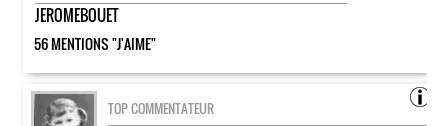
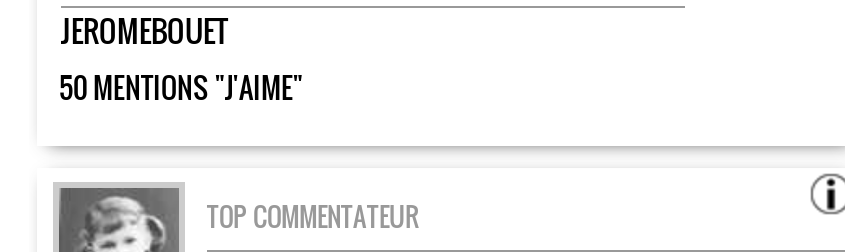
- 56 MENTIONS "J'AIME"
+ 50 MENTIONS "J'AIME"
